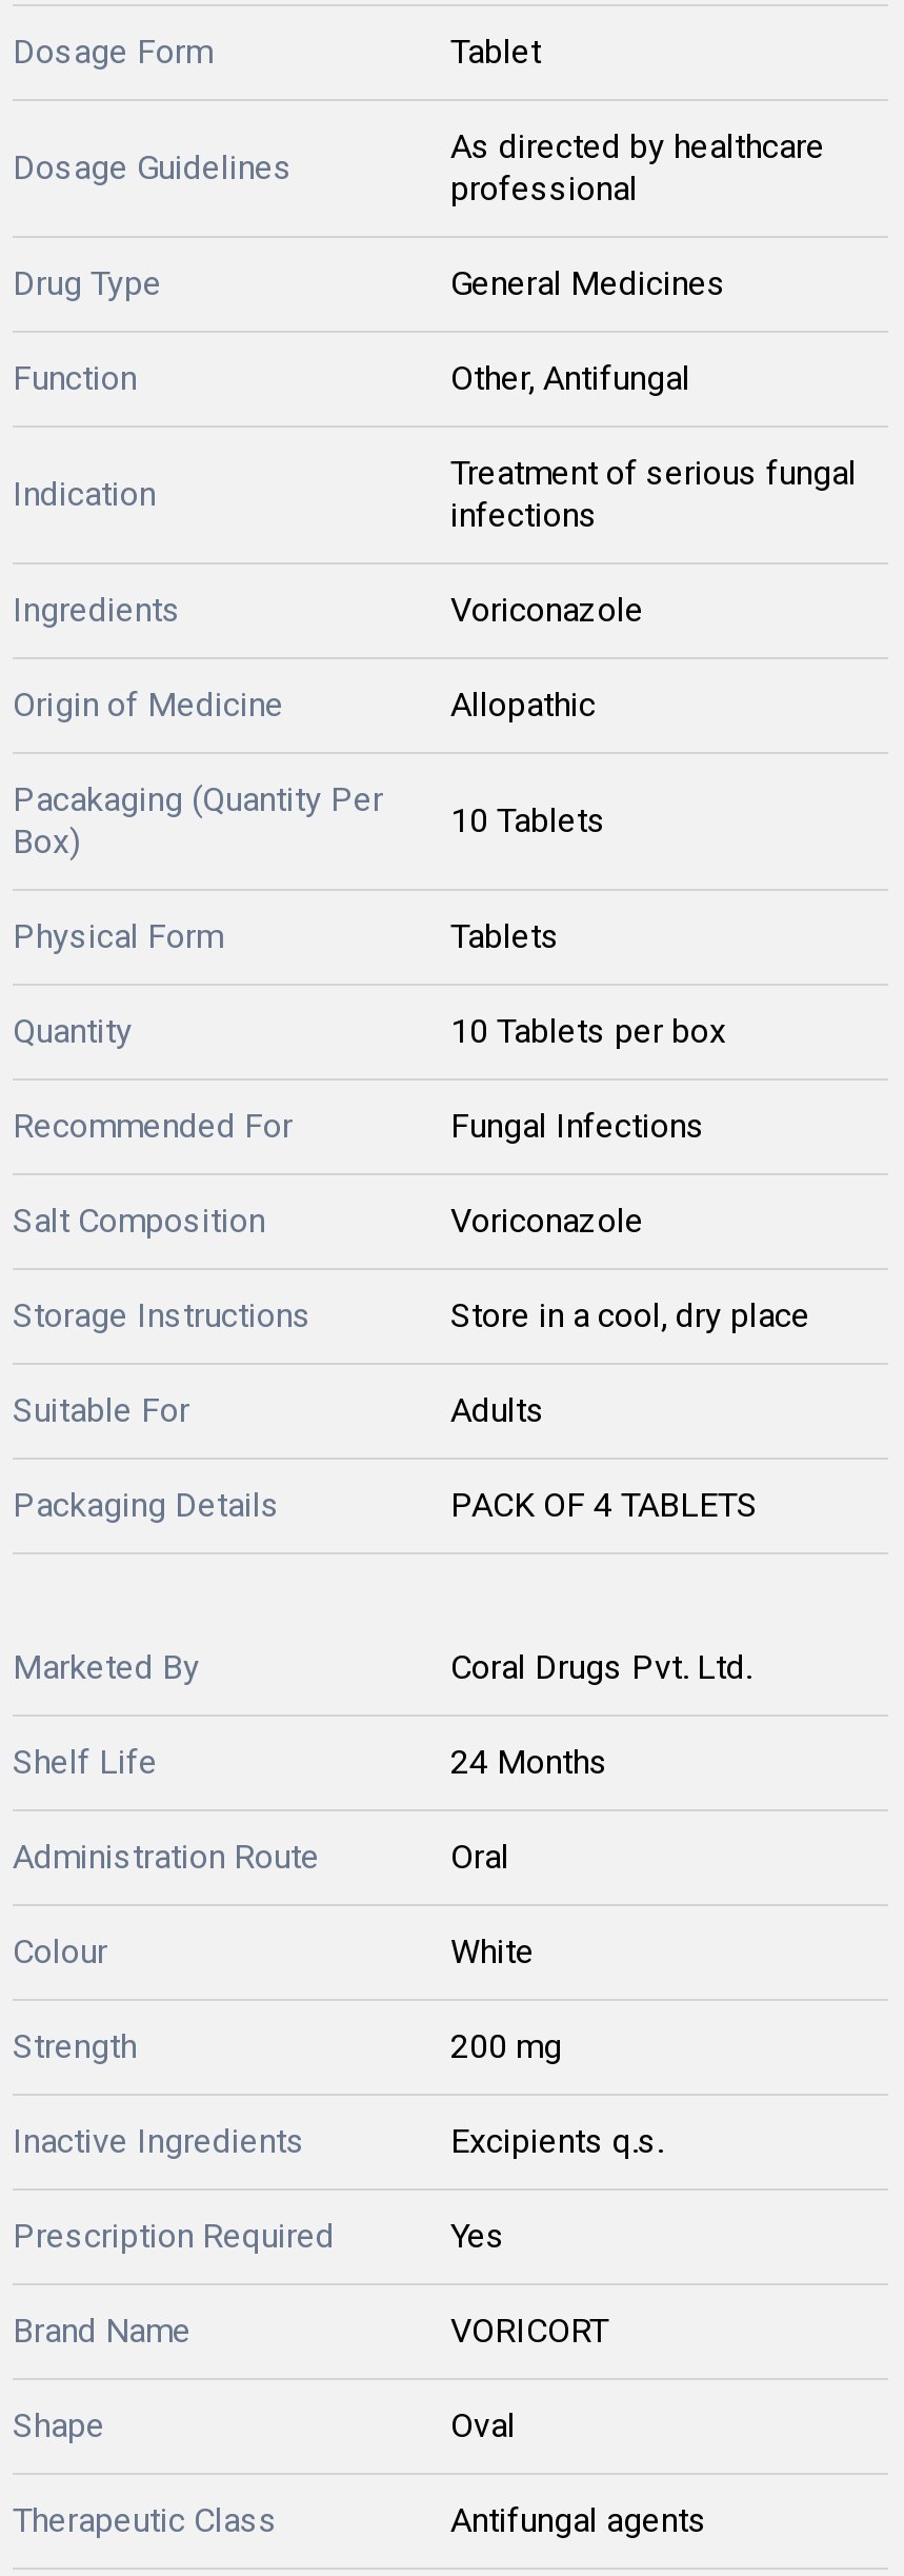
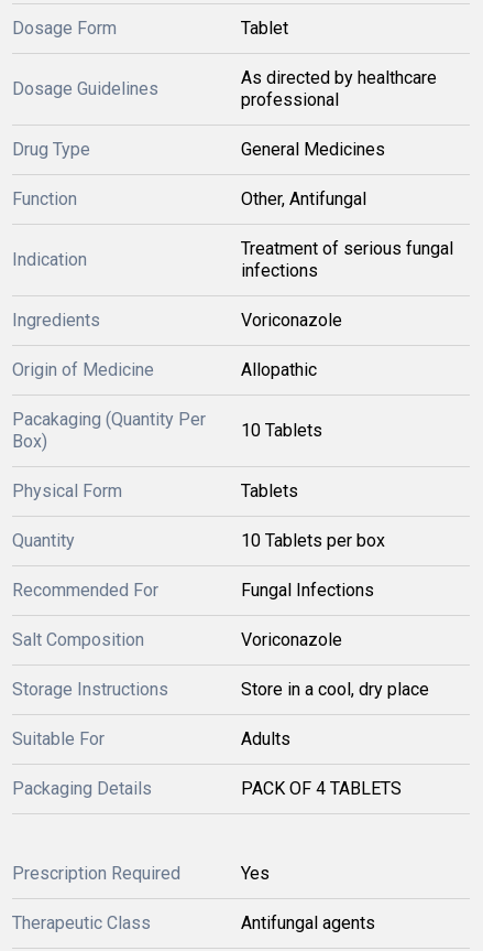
- Marketed By
- Coral Drugs Pvt. Ltd.
- Shelf Life
- 24 Months
- Administration Route
- Oral
- Colour
- White
- Strength
- 200 mg
- Inactive Ingredients
- Excipients q.s.

- Brand Name
- VORICORT
- Shape
- Oval
